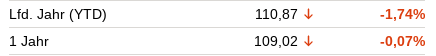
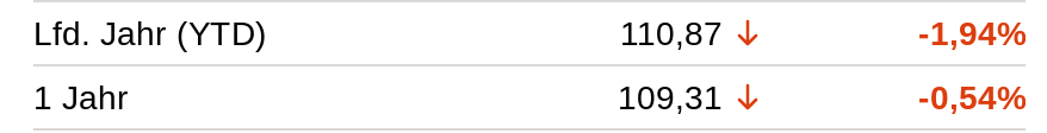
- -1,74%
+ -1,94%

- 109,02
+ 109,31

- -0,07%
+ -0,54%
